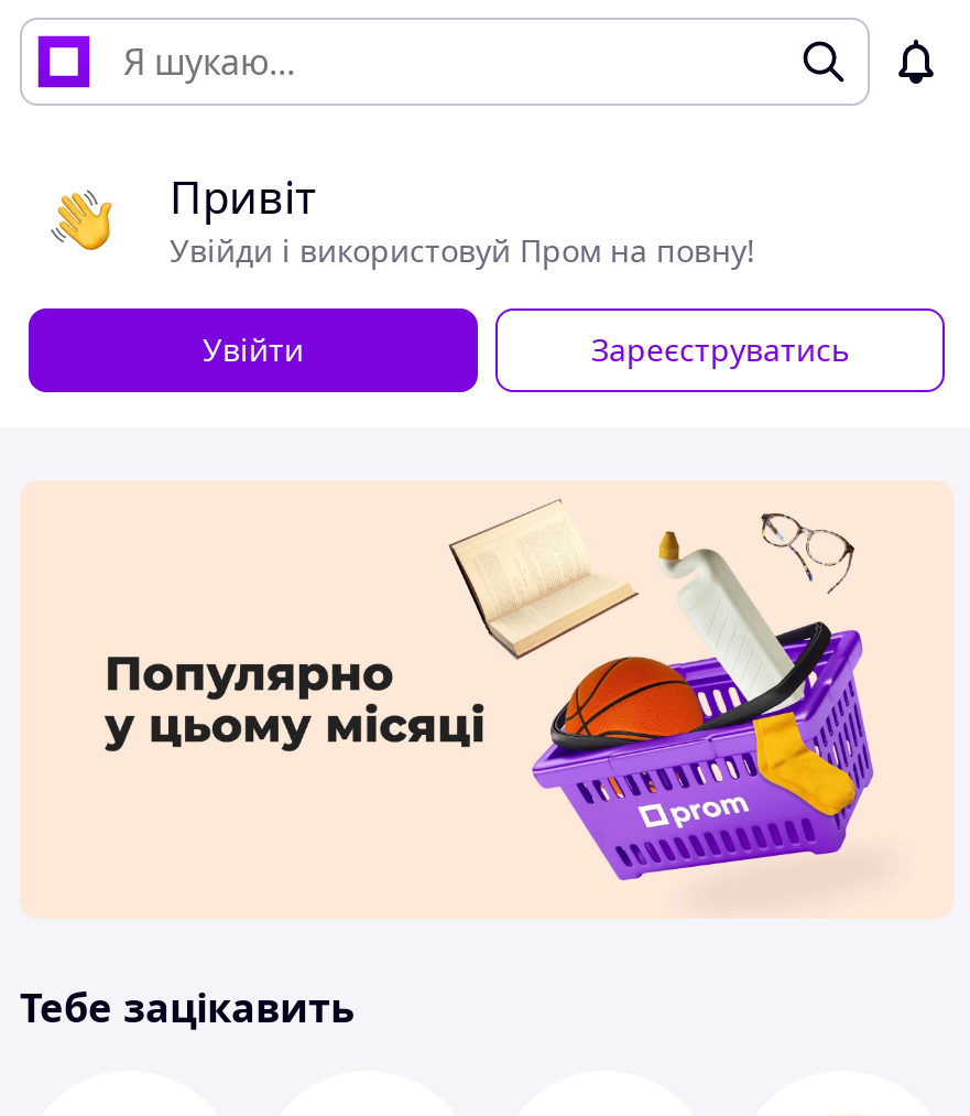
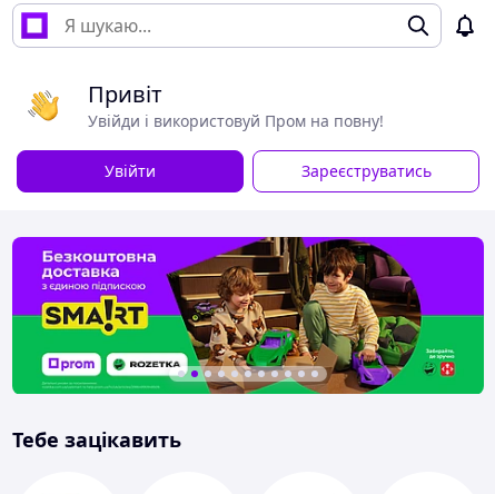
- [image]
+ [image]
